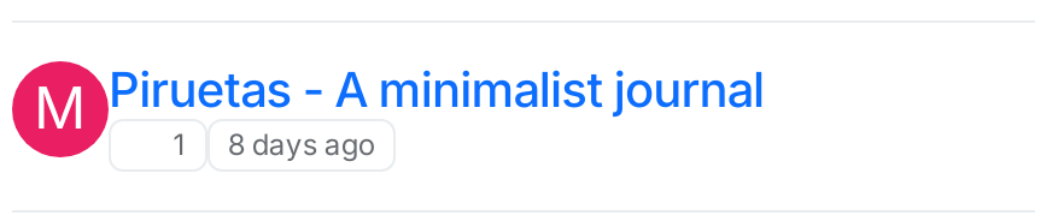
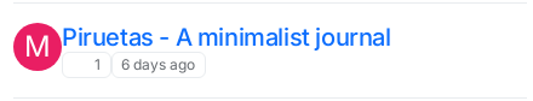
- 1 8 days ago
+ 1 6 days ago
